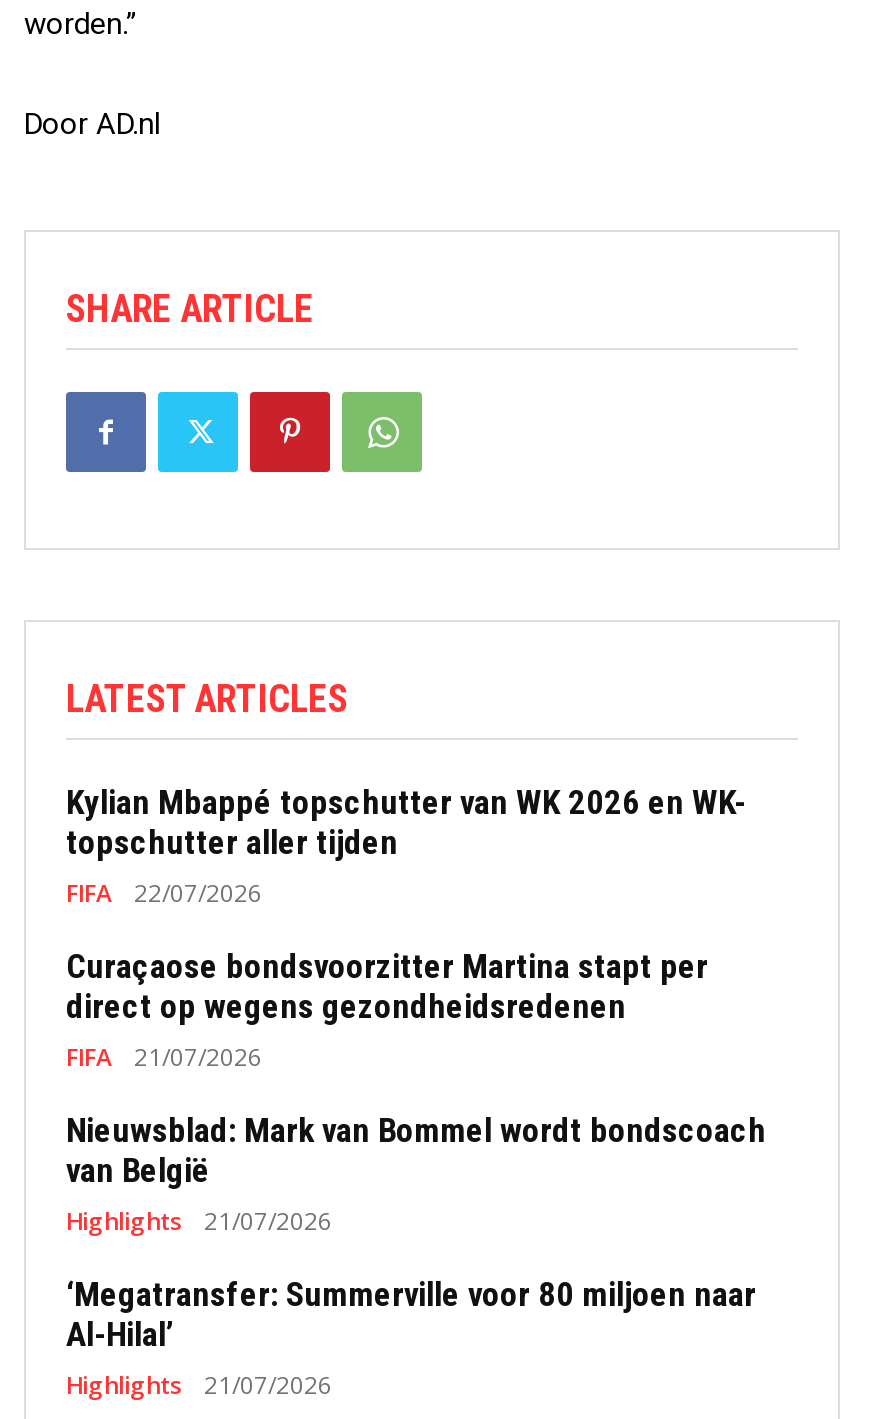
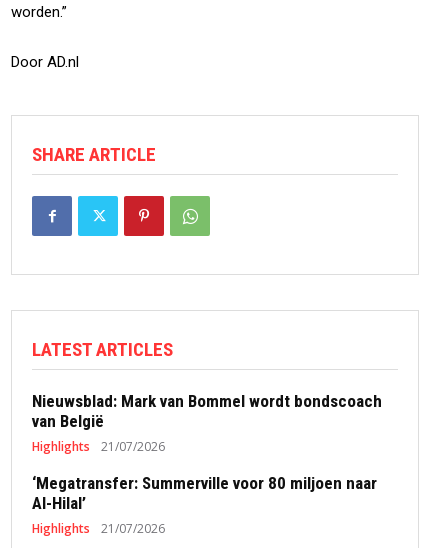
- Kylian Mbappé topschutter van WK 2026 en WK-
- topschutter aller tijden
- FIFA
- 22/07/2026
- Curaçaose bondsvoorzitter Martina stapt per
- direct op wegens gezondheidsredenen
- FIFA
- 21/07/2026
